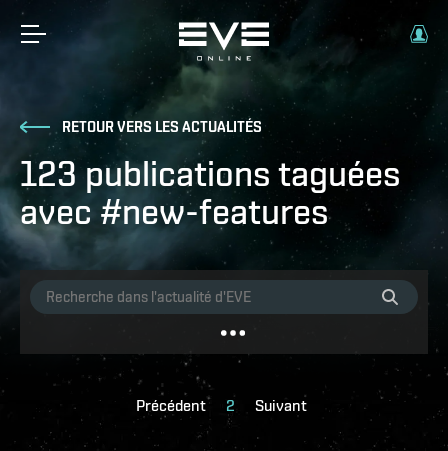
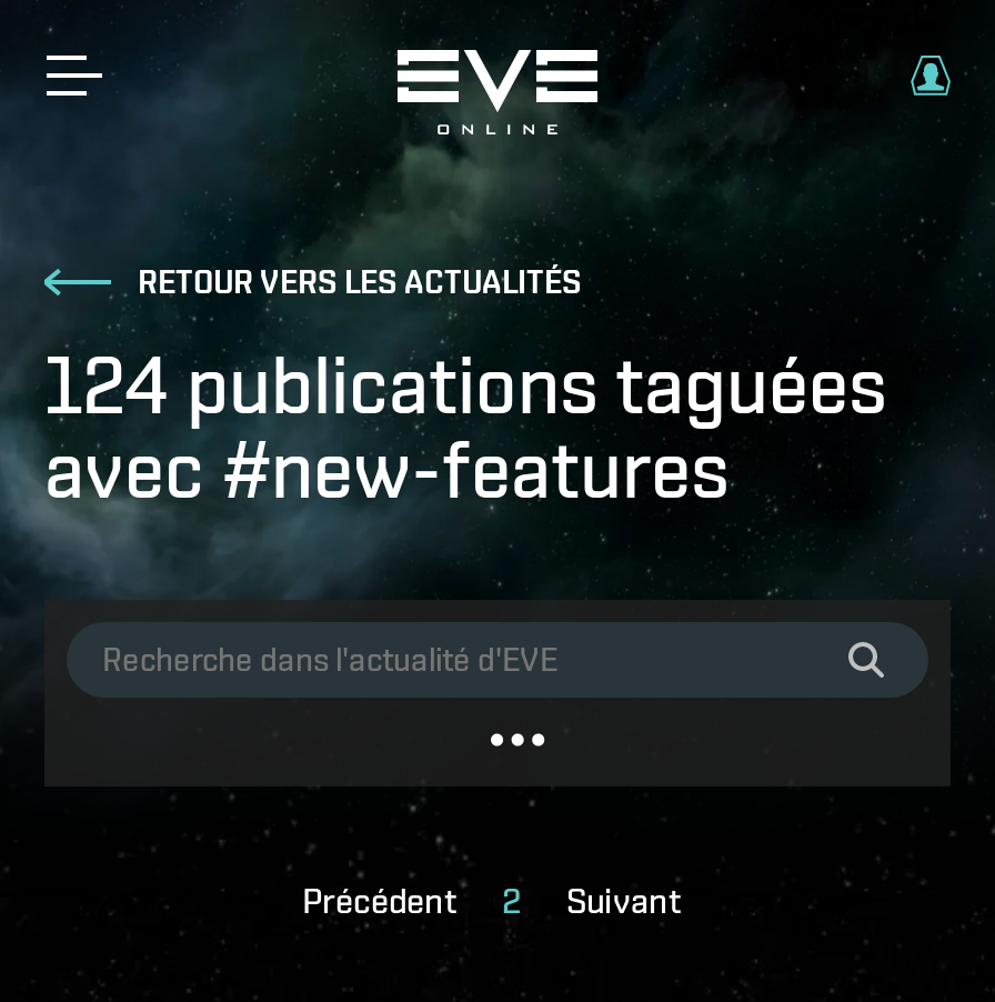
- 123 publications taguées
+ 124 publications taguées
